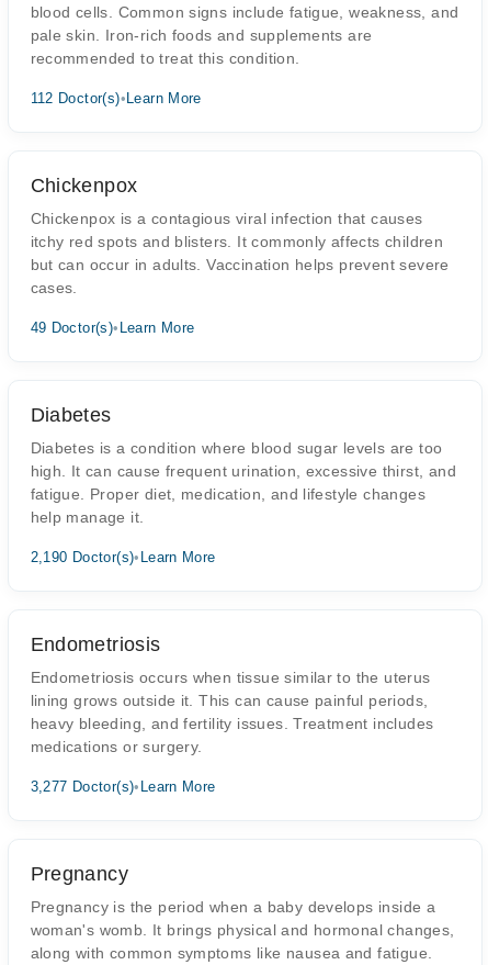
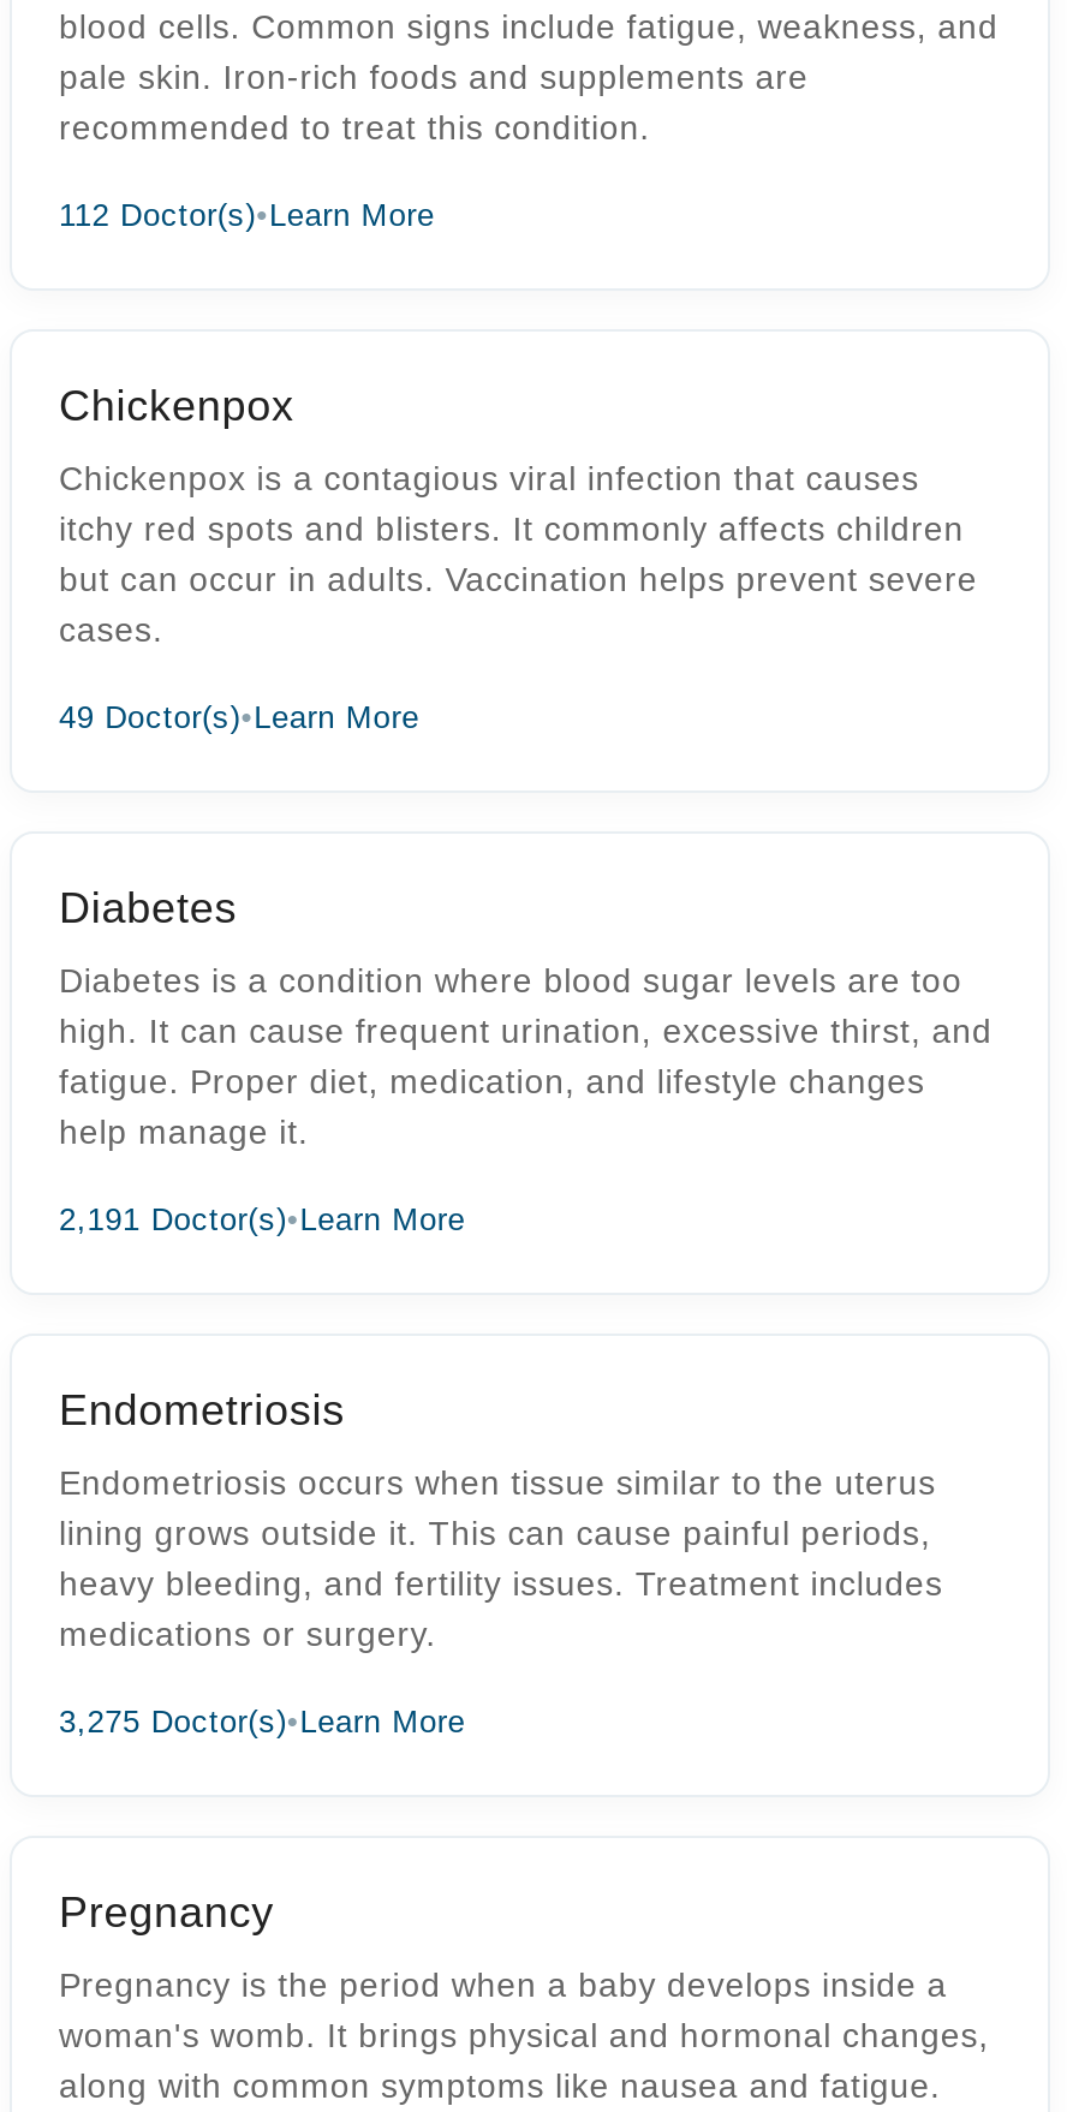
- 2,190 Doctor(s)•Learn More
+ 2,191 Doctor(s)•Learn More

- 3,277 Doctor(s)•Learn More
+ 3,275 Doctor(s)•Learn More
